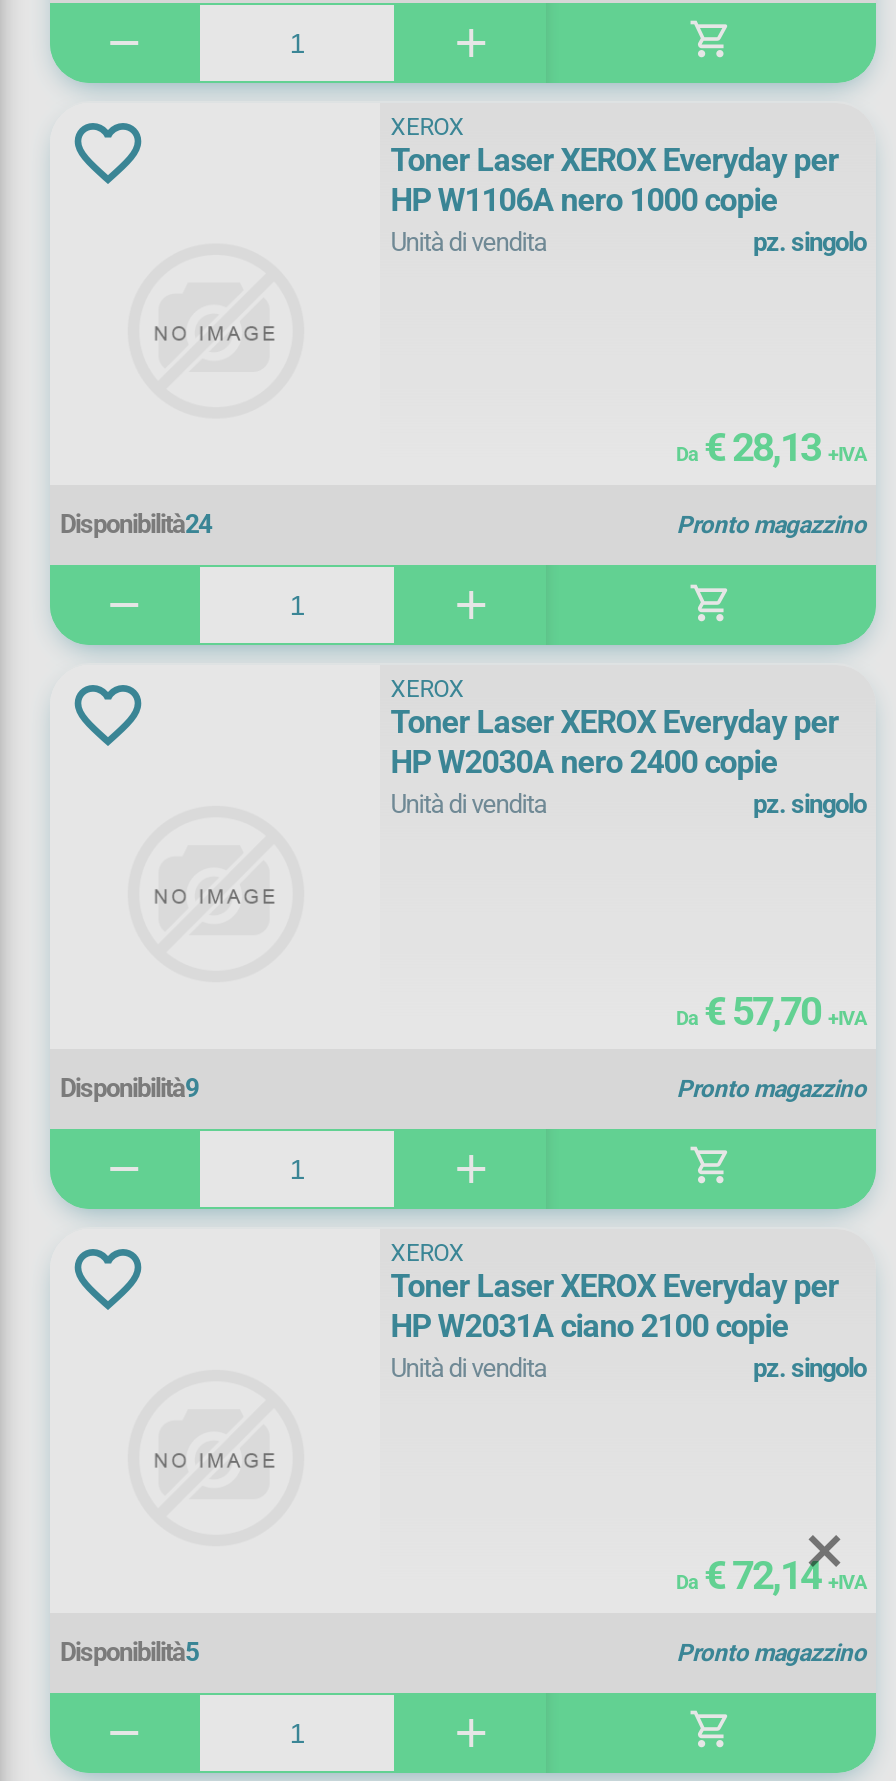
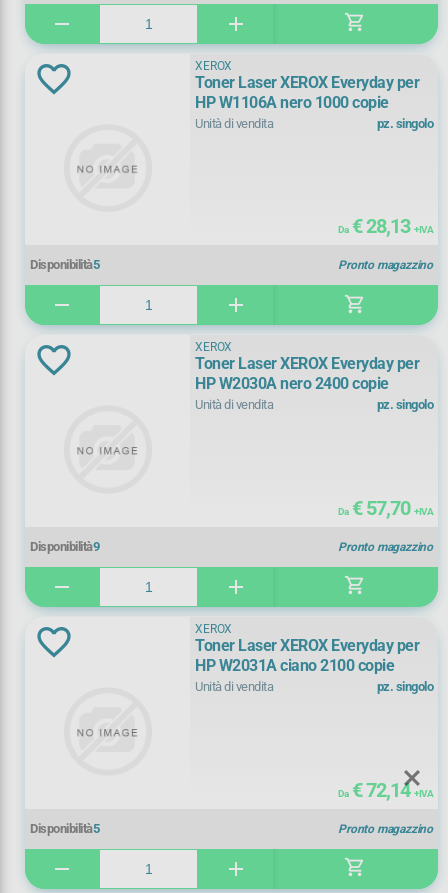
- Disponibilità24
+ Disponibilità5
